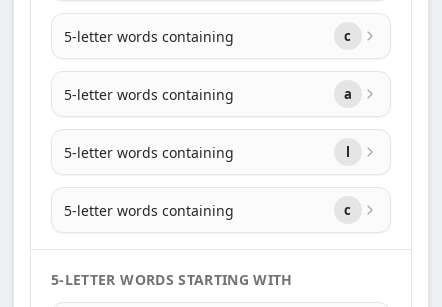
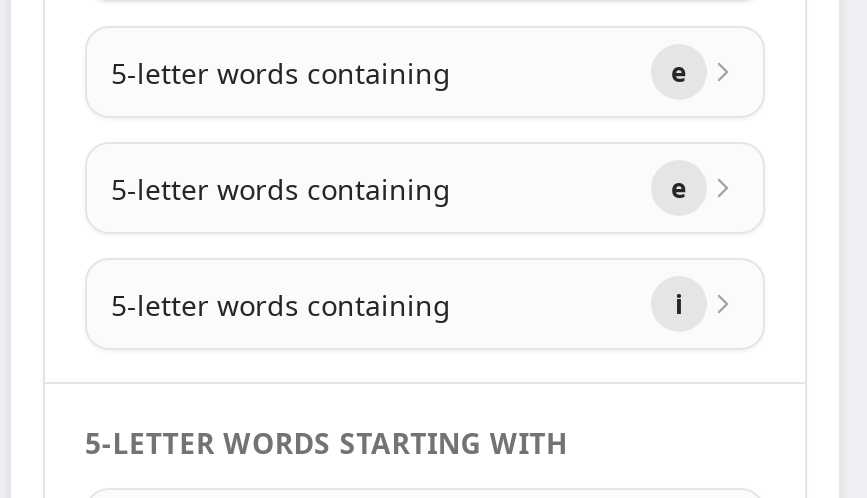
- c
+ e

- a
+ e

- l
- 5-letter words containing
- c
+ i
